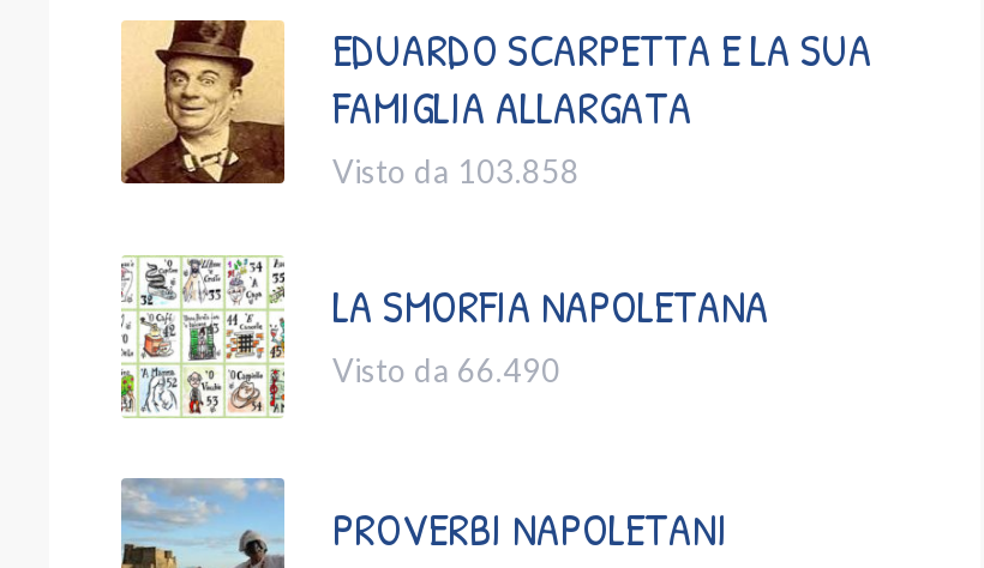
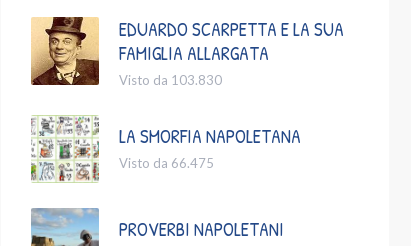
- Visto da 103.858
+ Visto da 103.830

- Visto da 66.490
+ Visto da 66.475
